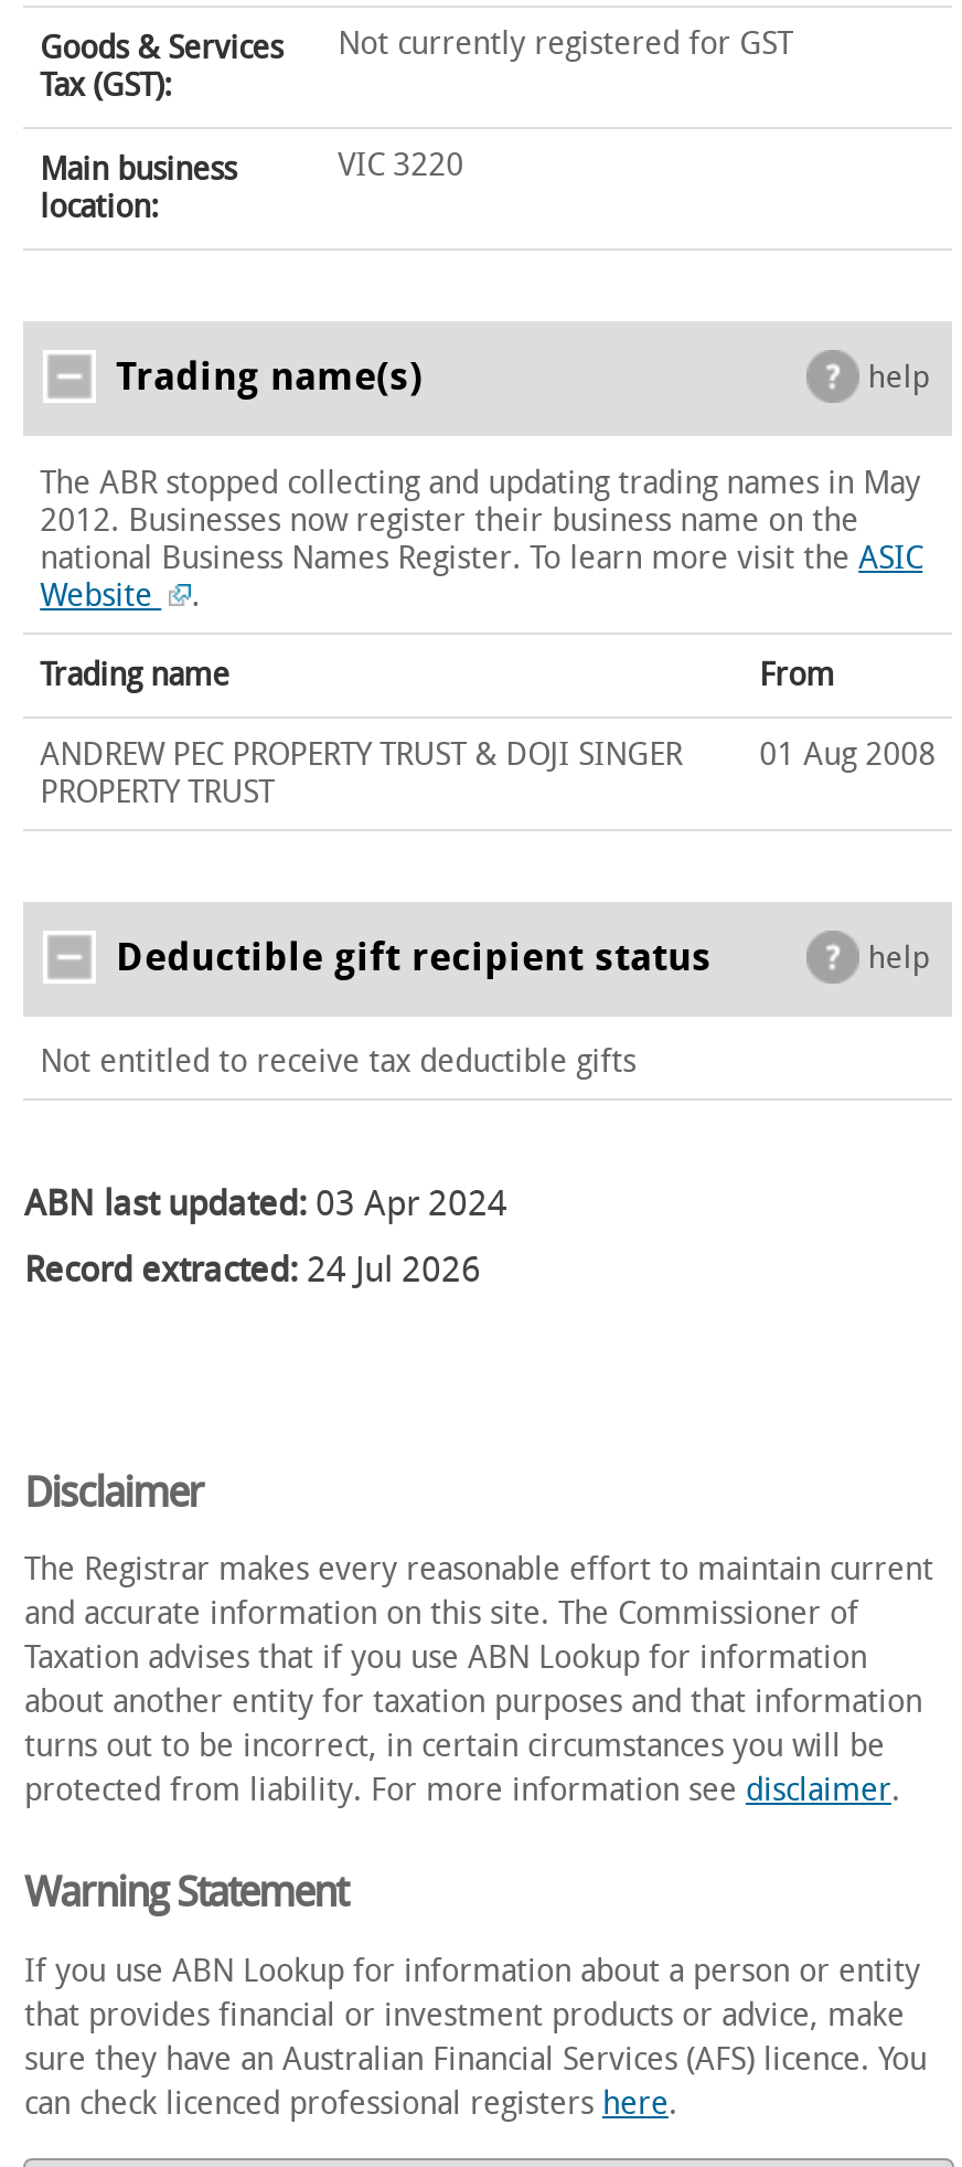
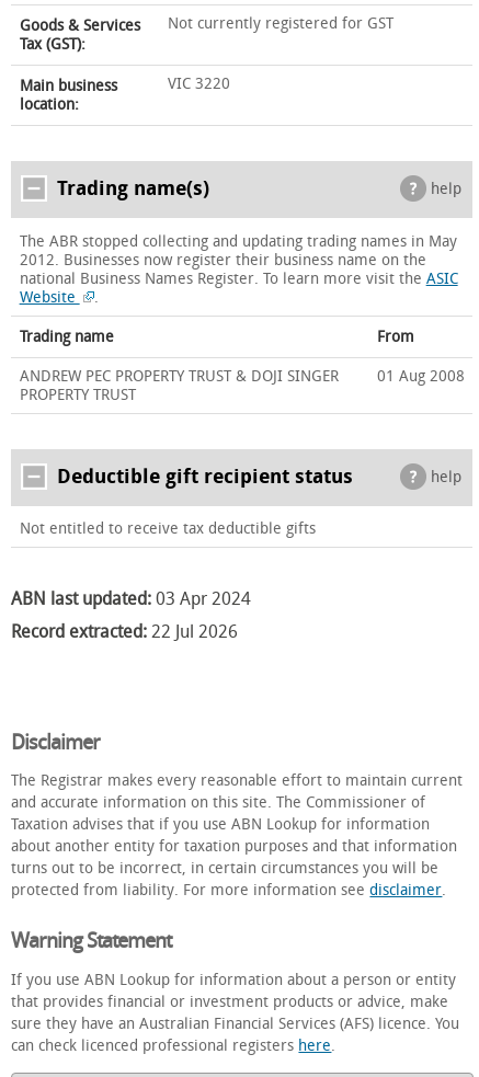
- Record extracted: 24 Jul 2026
+ Record extracted: 22 Jul 2026
